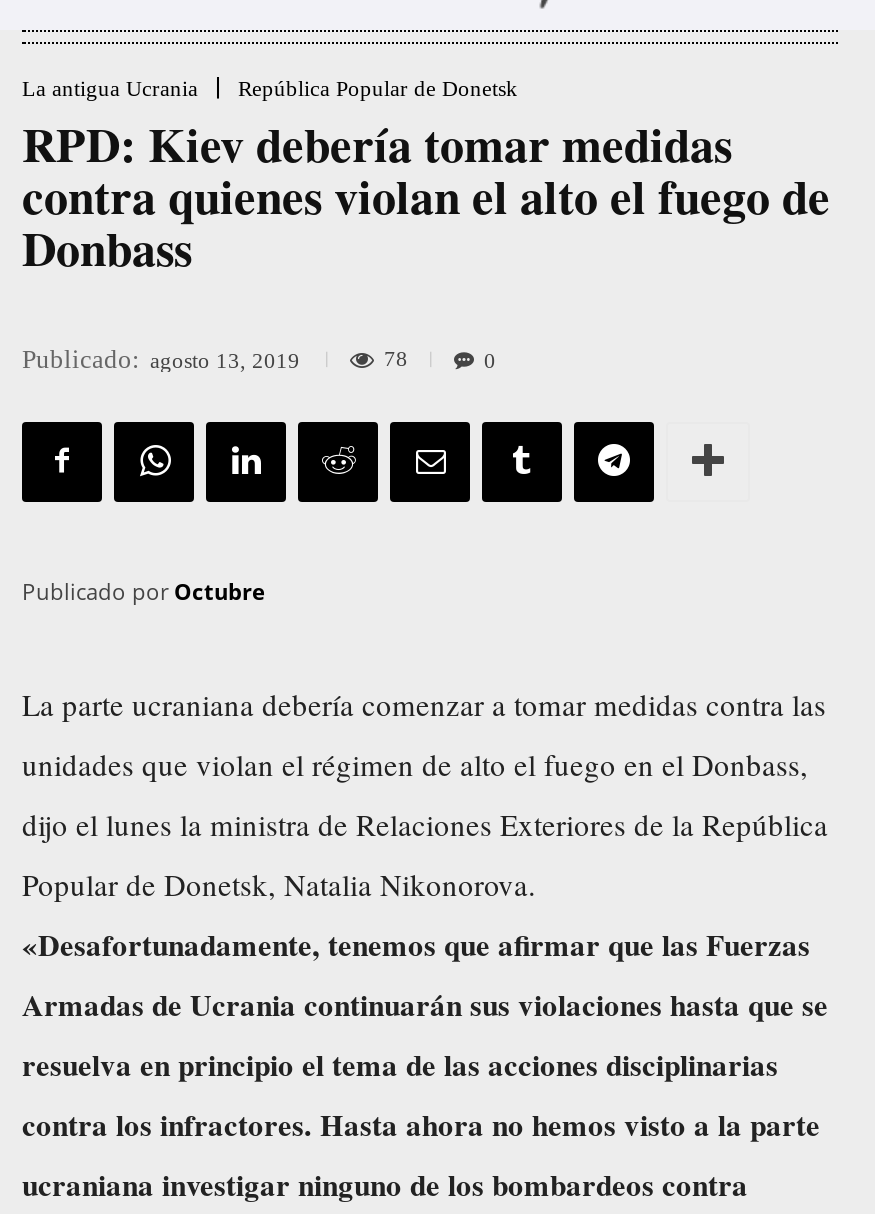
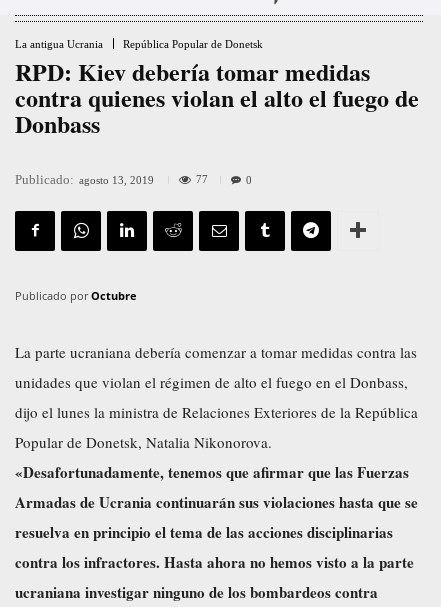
- 78
+ 77
